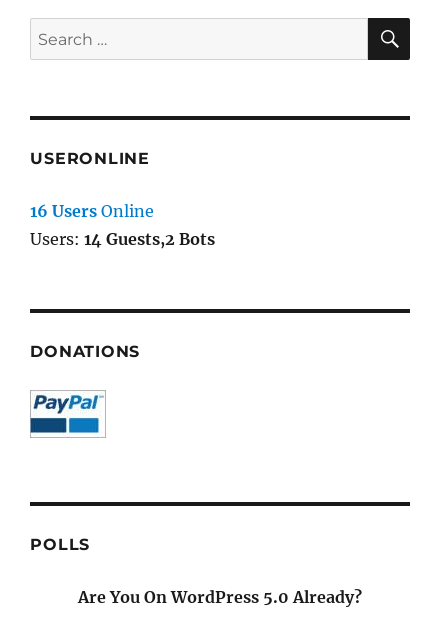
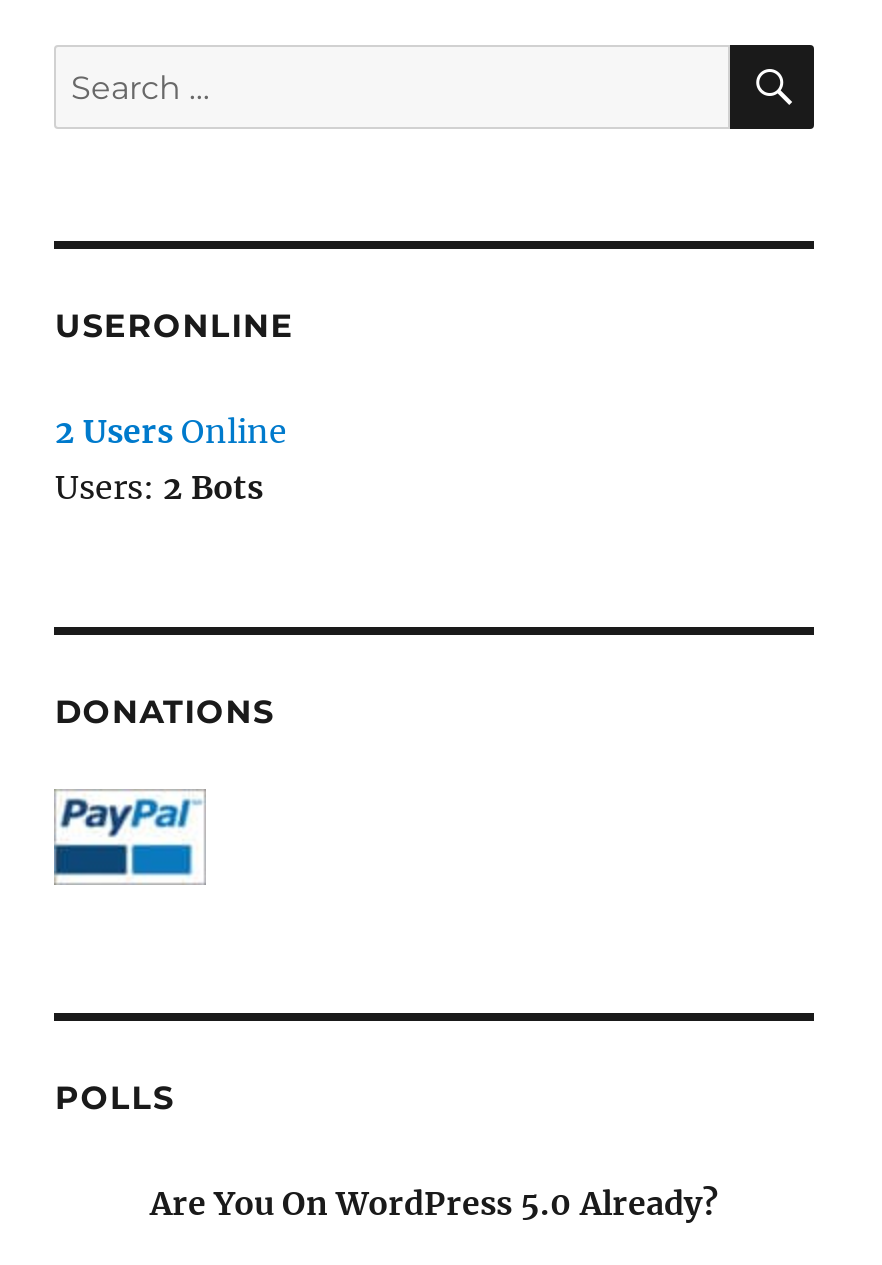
- 16 Users Online
- Users: 14 Guests,2 Bots
+ 2 Users Online
+ Users: 2 Bots
